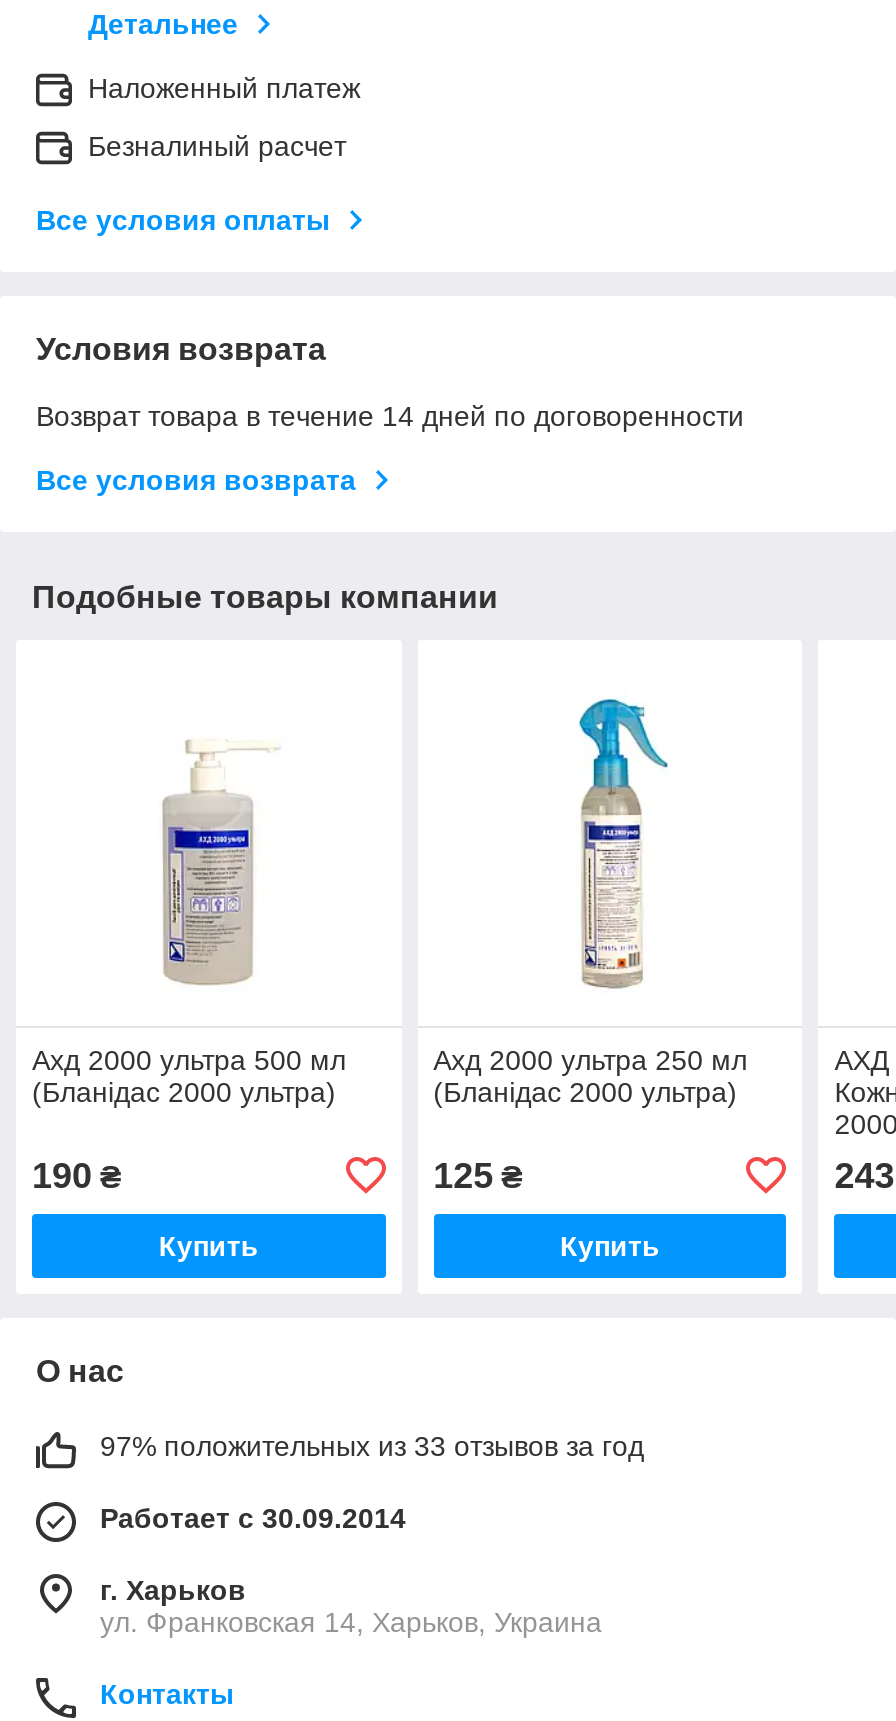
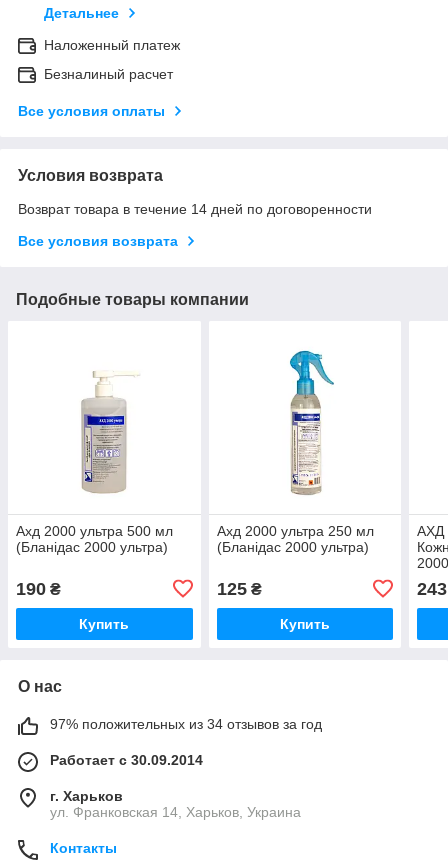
- 97% положительных из 33 отзывов за год
+ 97% положительных из 34 отзывов за год
